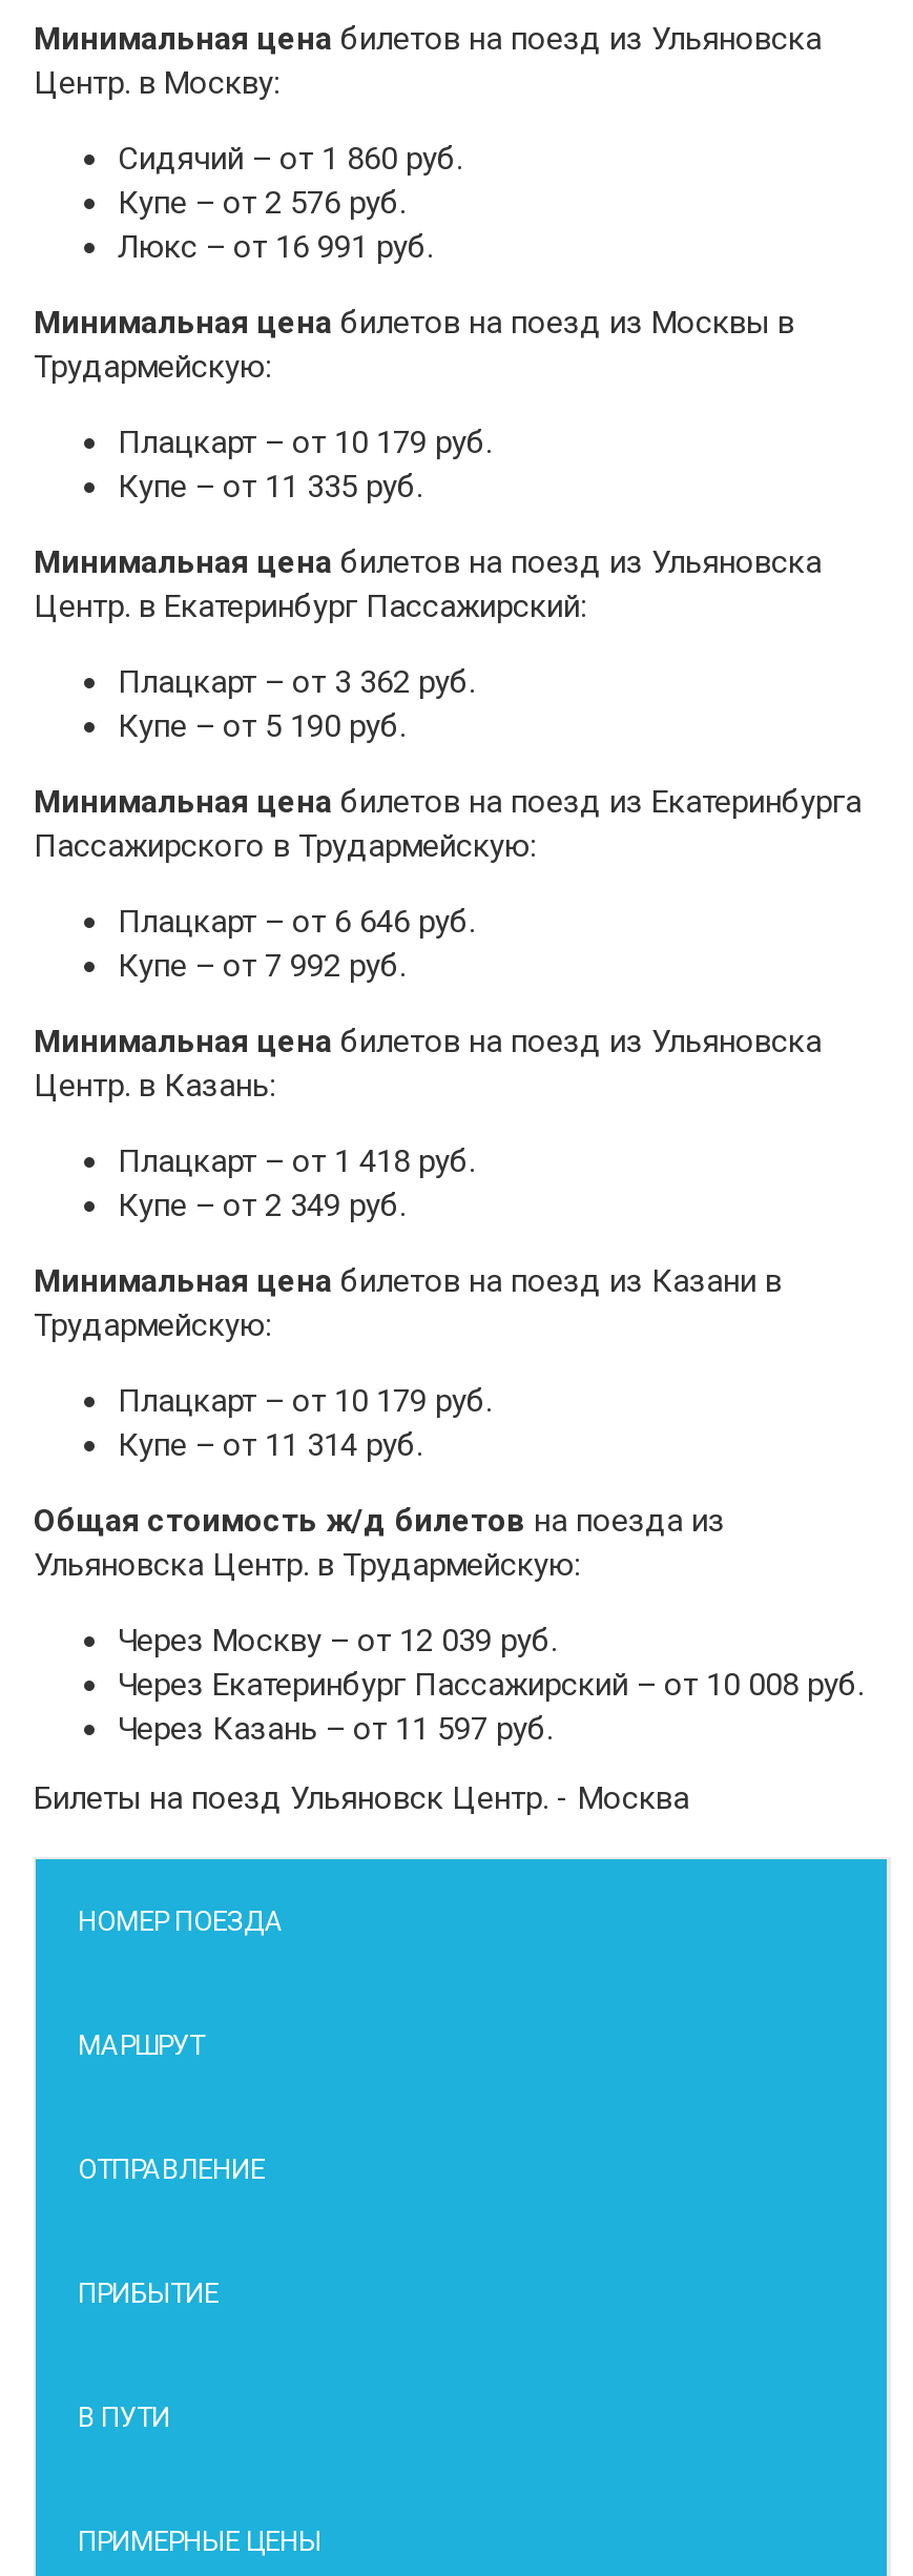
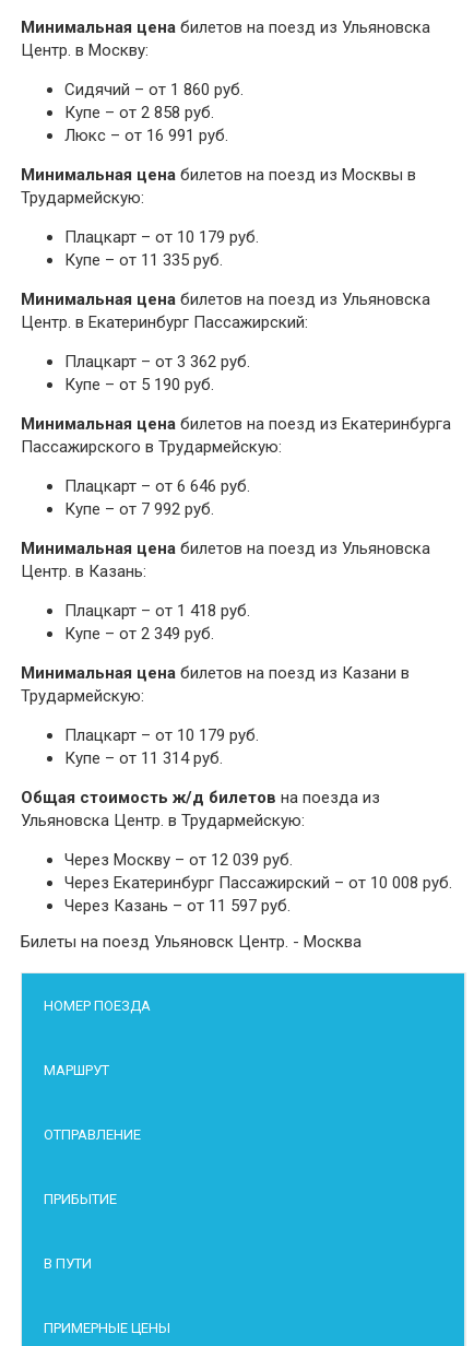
- Купе – от 2 576 руб.
+ Купе – от 2 858 руб.
